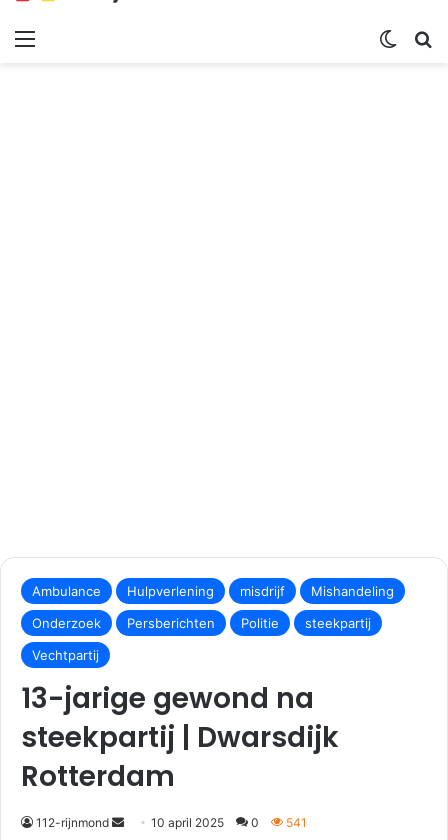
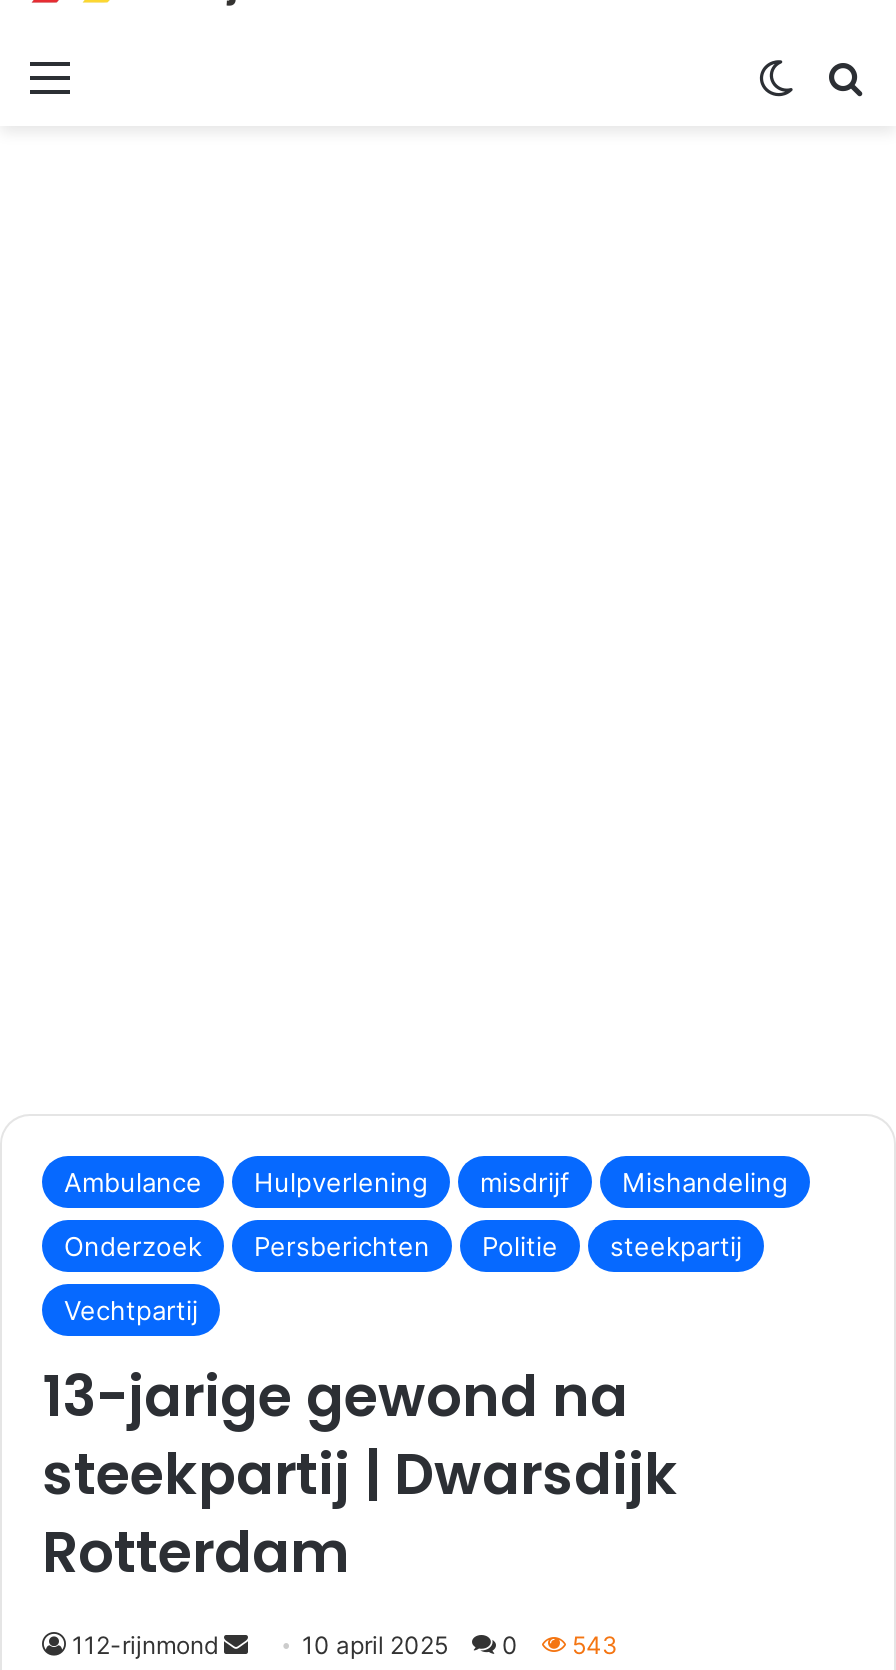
- 10 april 2025 0 541
+ 10 april 2025 0 543
